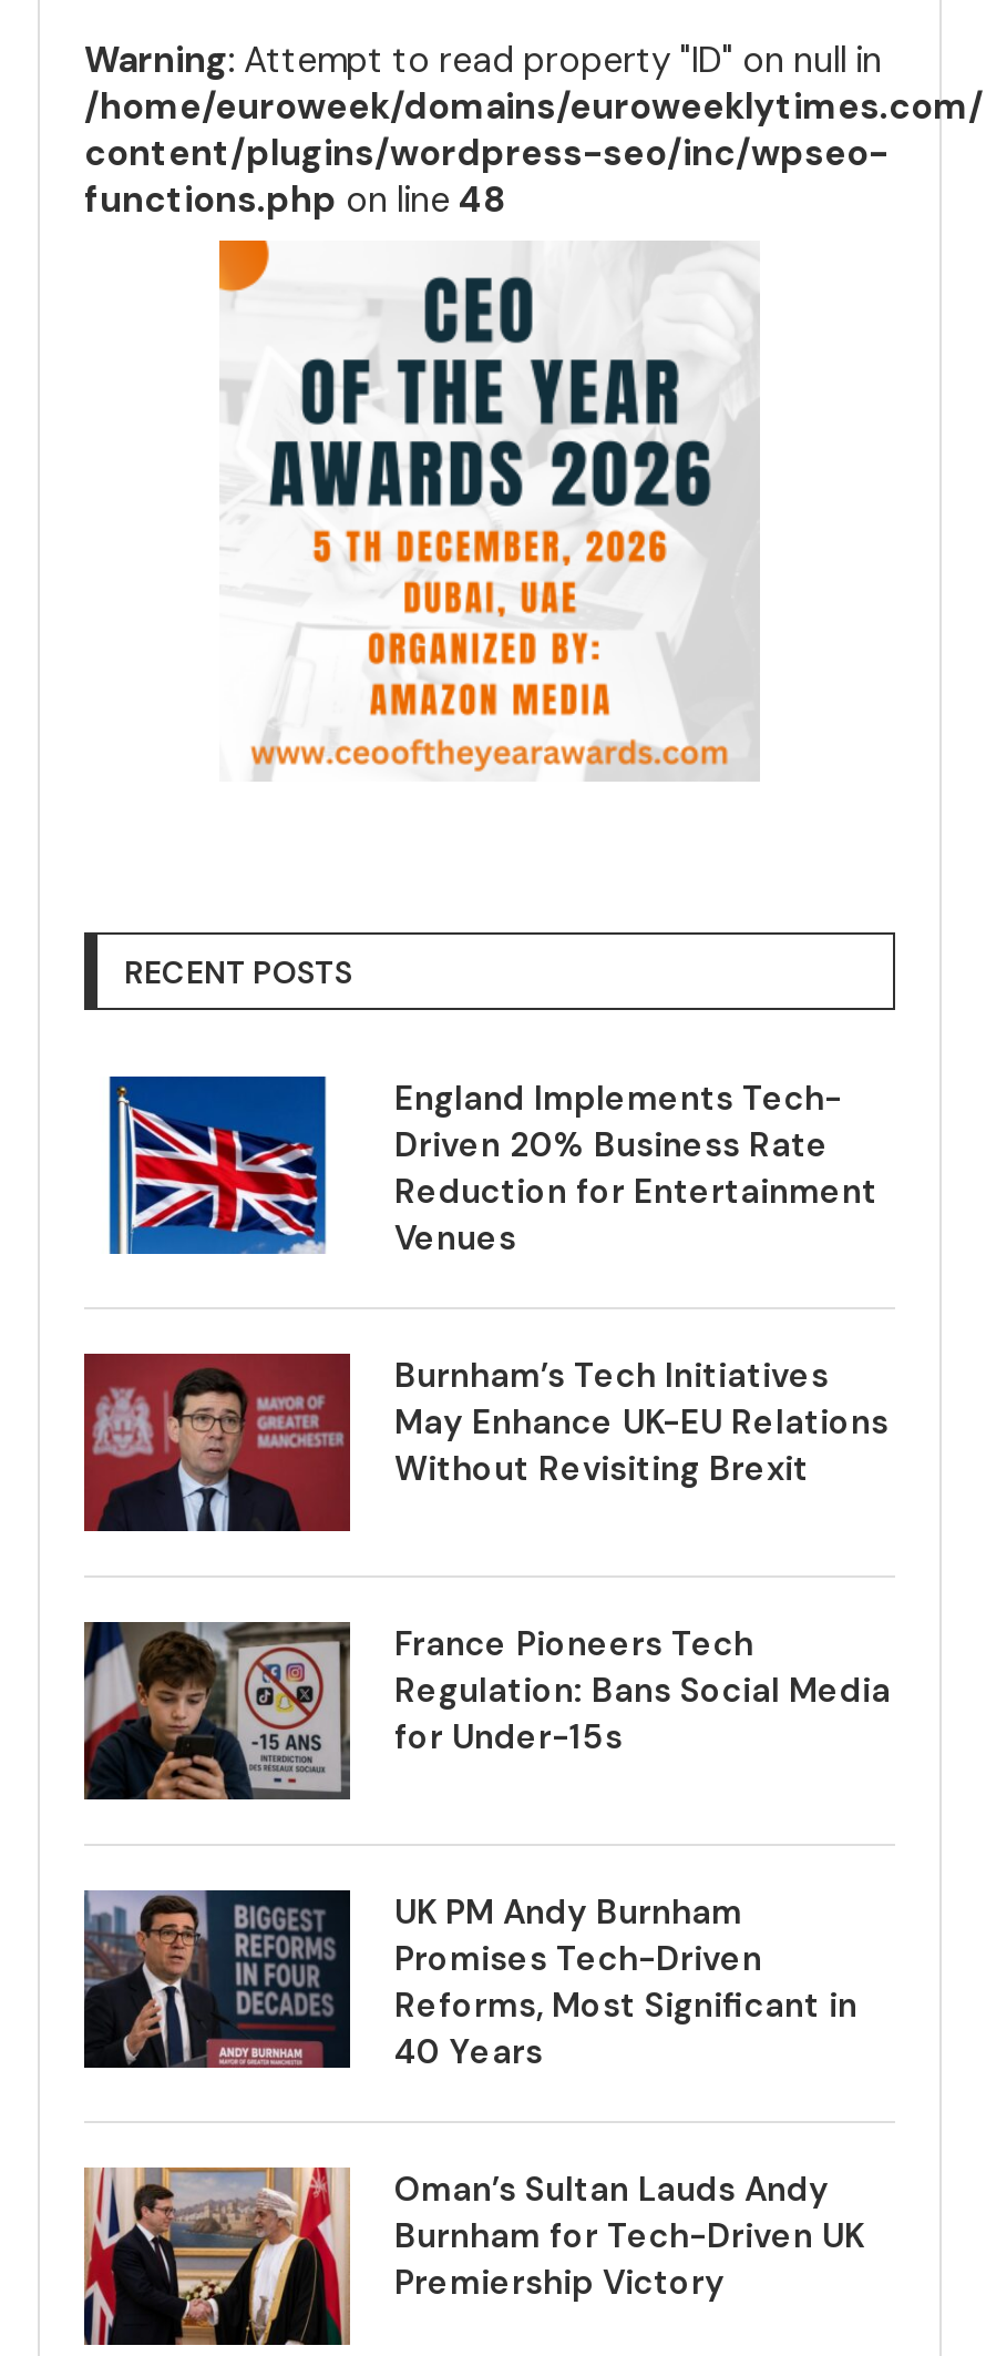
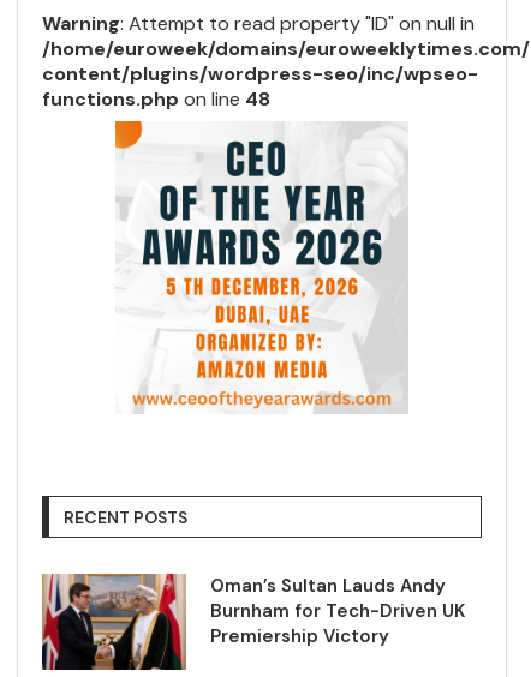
- [image]
- England Implements Tech-
- Driven 20% Business Rate
- Reduction for Entertainment
- Venues
- Burnham’s Tech Initiatives
- May Enhance UK-EU Relations
- Without Revisiting Brexit

- [image]

- [image]
- France Pioneers Tech
- Regulation: Bans Social Media
- for Under-15s

- [image]
- UK PM Andy Burnham
- Promises Tech-Driven
- Reforms, Most Significant in
- 40 Years
